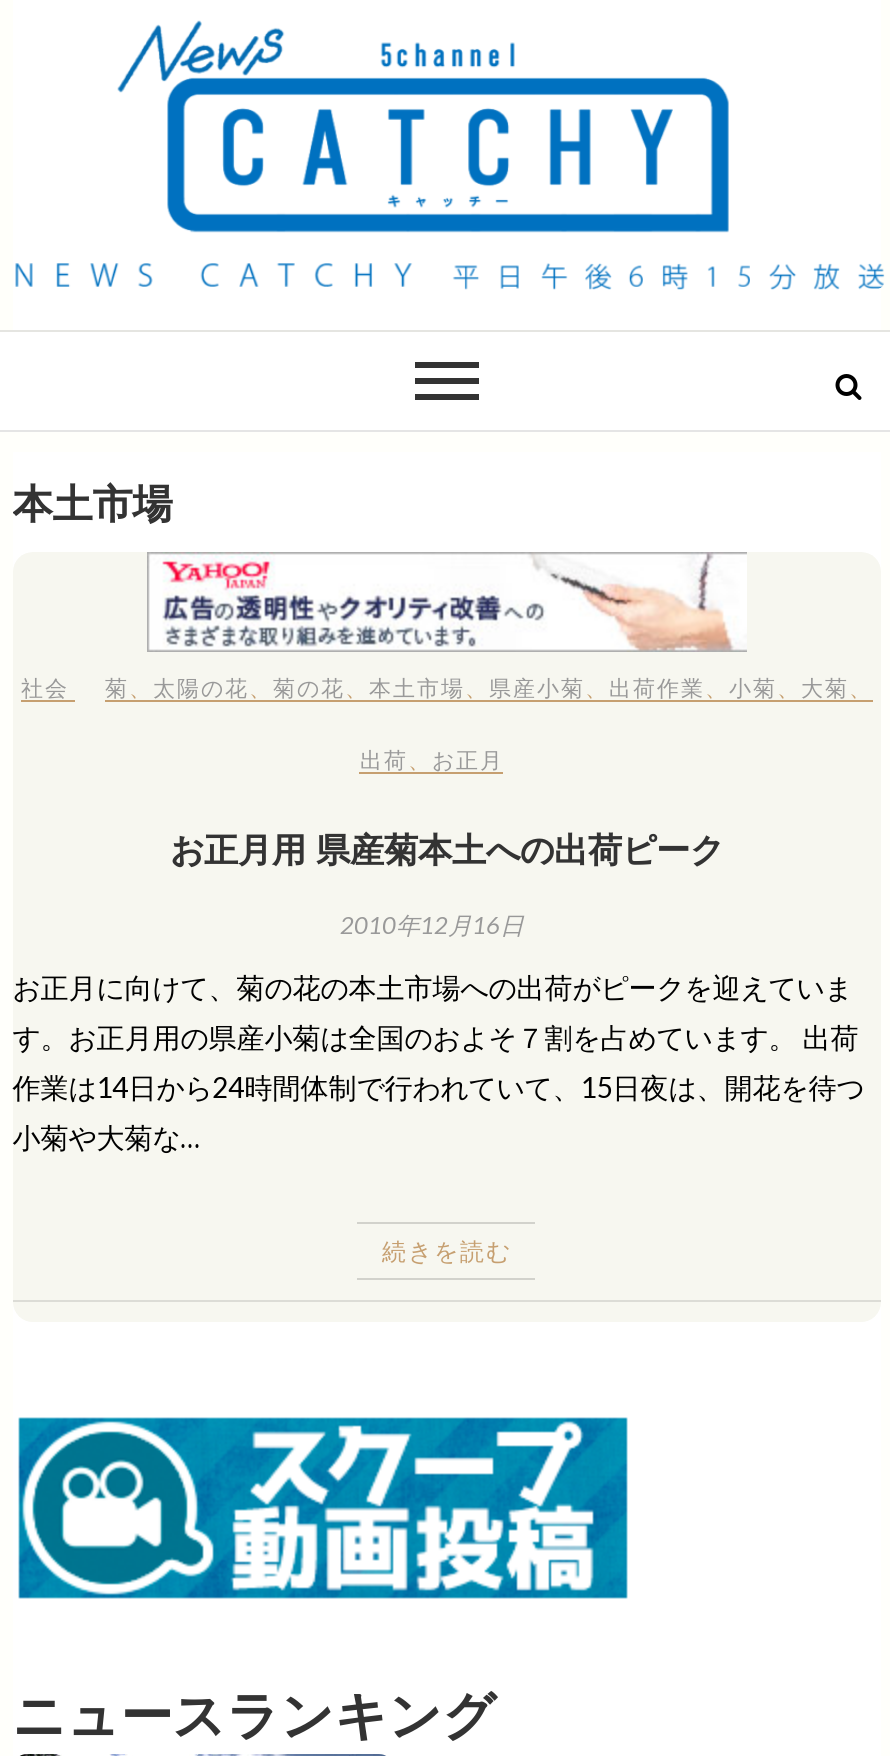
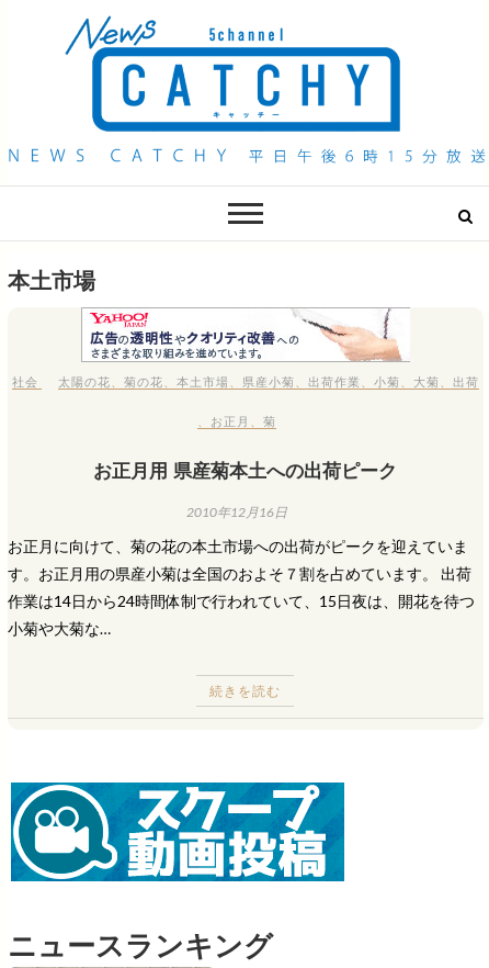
- 菊、太陽の花、菊の花、本土市場、県産小菊、出荷作業、小菊、大菊、
+ 太陽の花、菊の花、本土市場、県産小菊、出荷作業、小菊、大菊、出荷

- 出荷、お正月
+ 、お正月、菊
